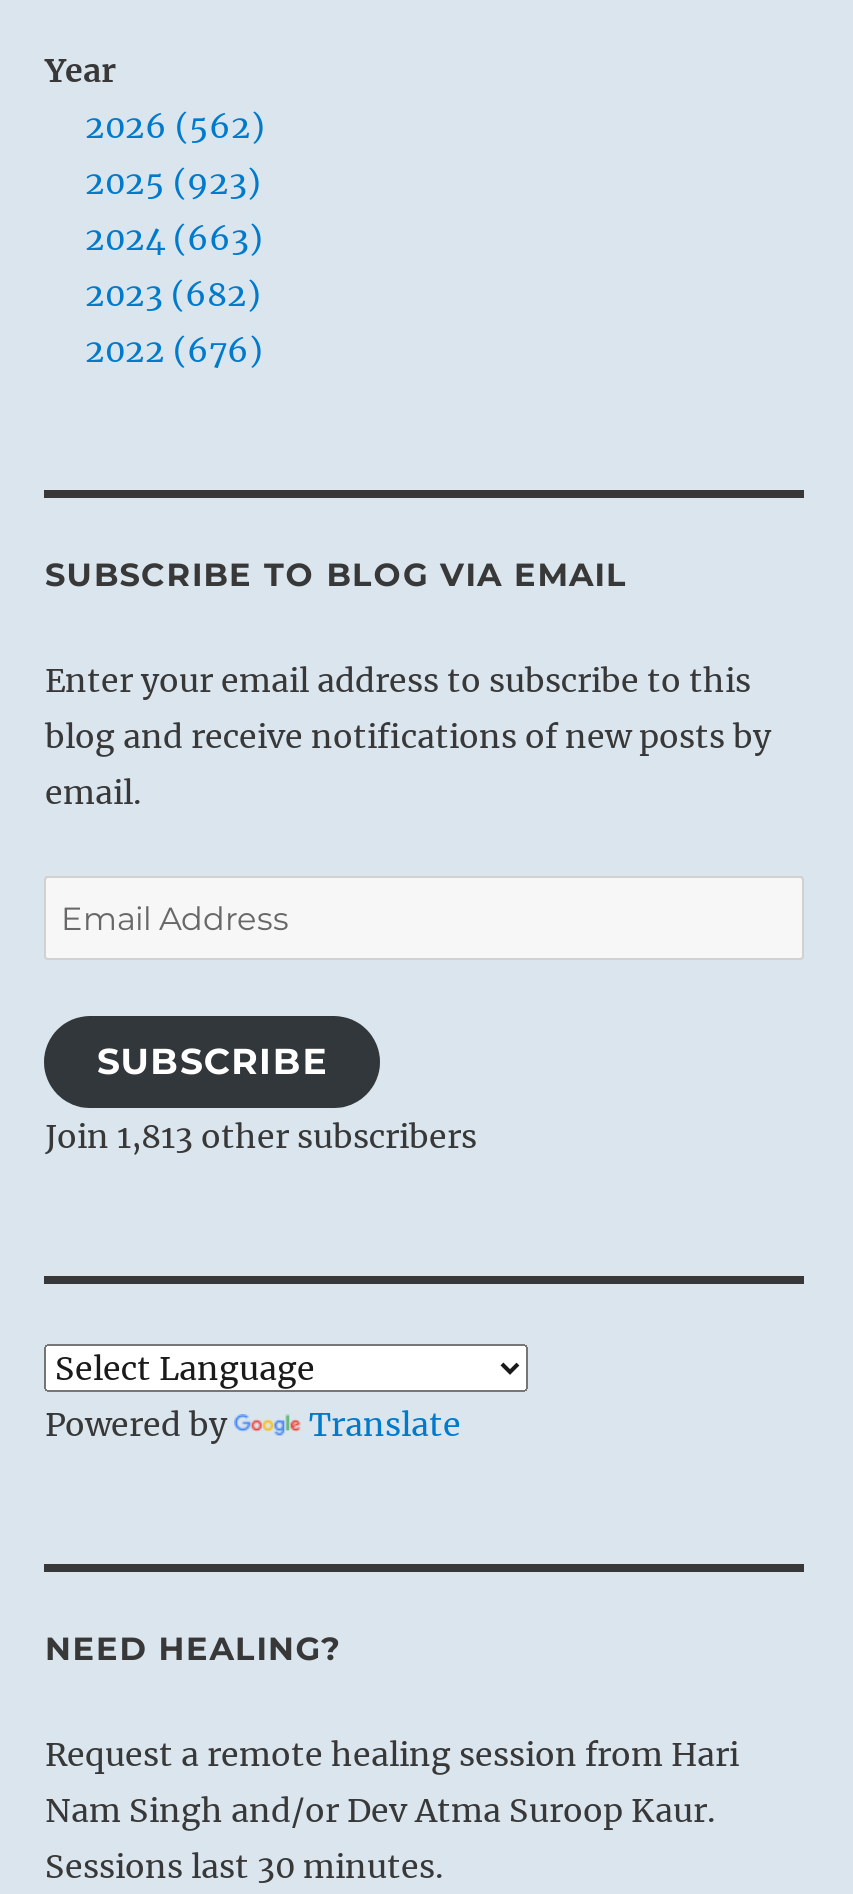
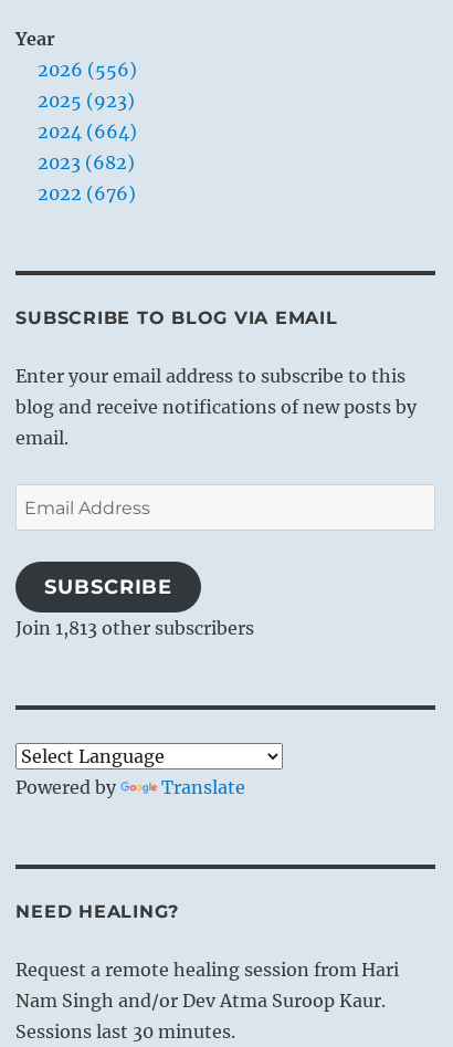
- 2026 (562)
+ 2026 (556)

- 2024 (663)
+ 2024 (664)
